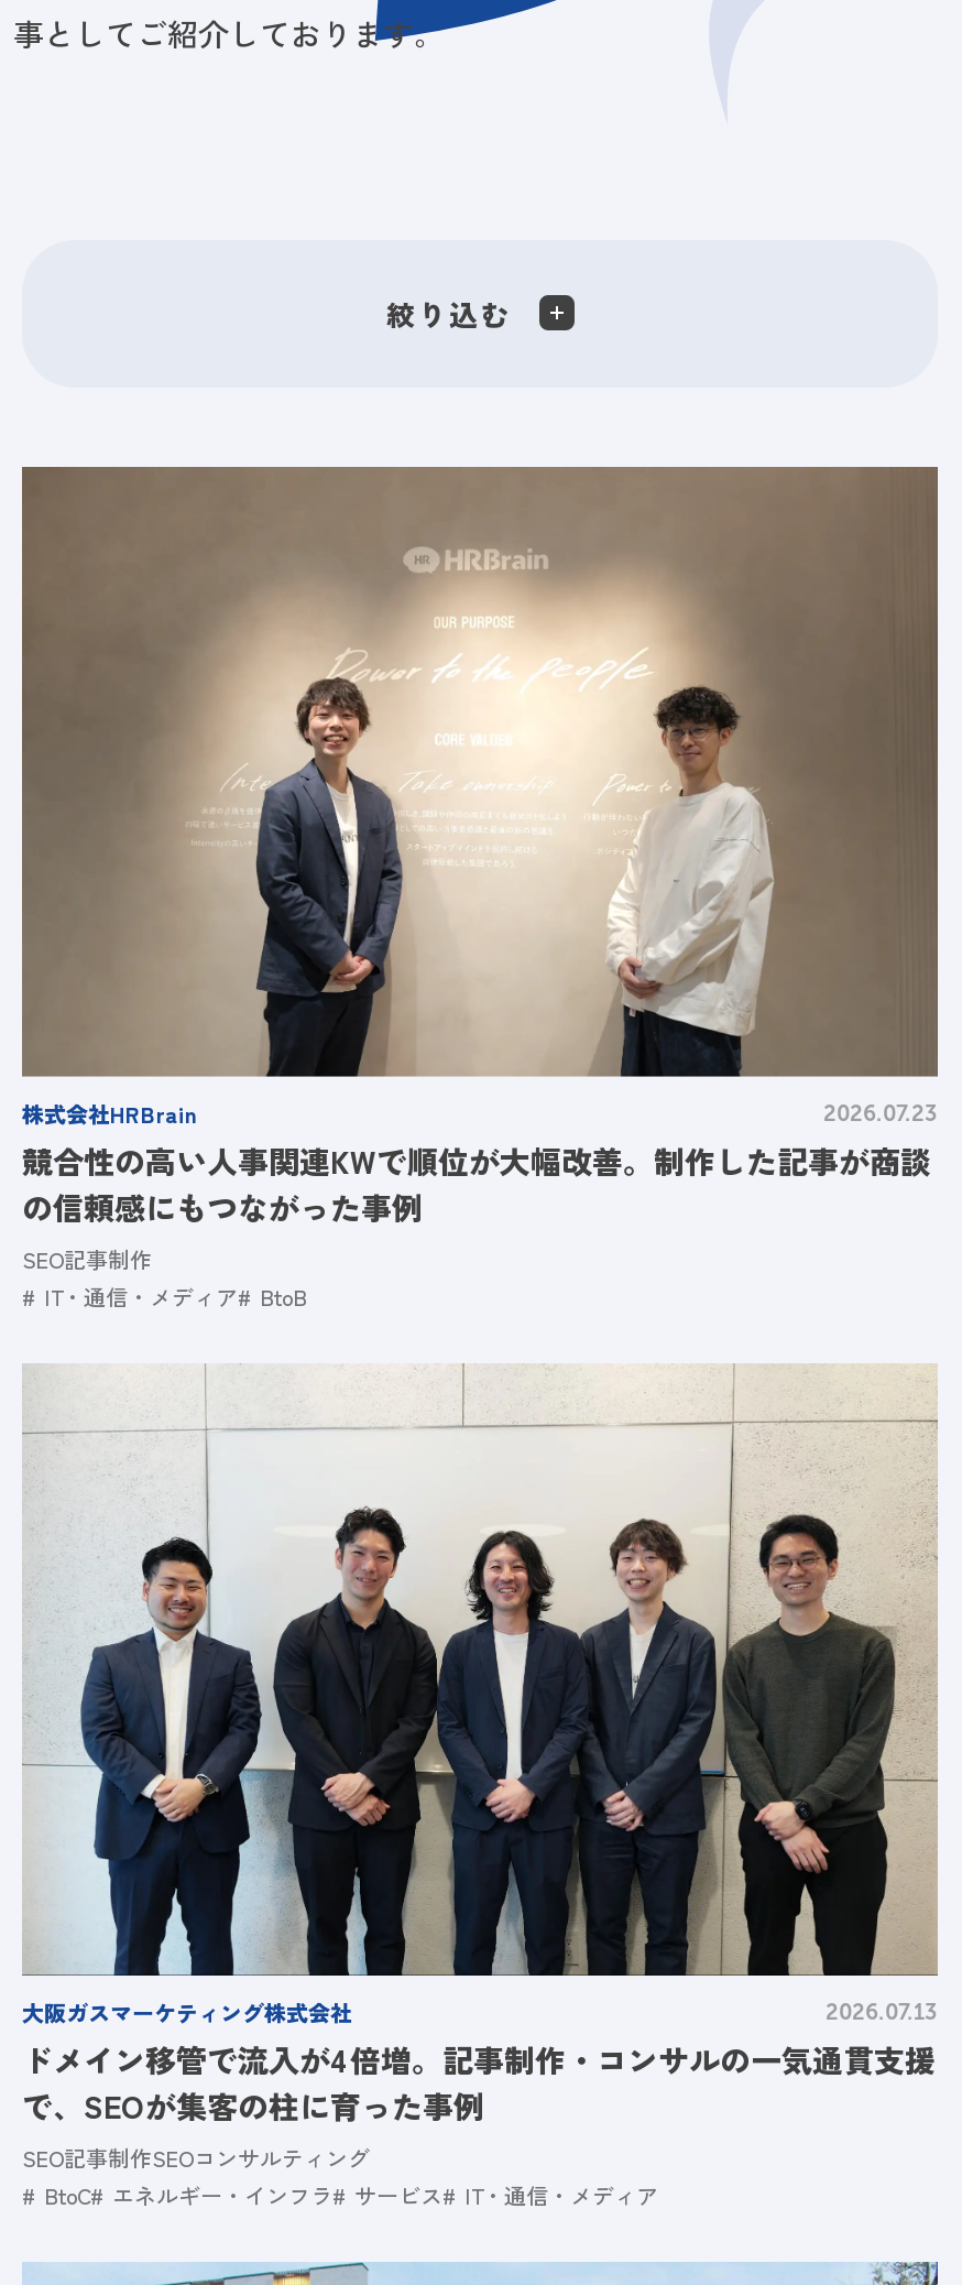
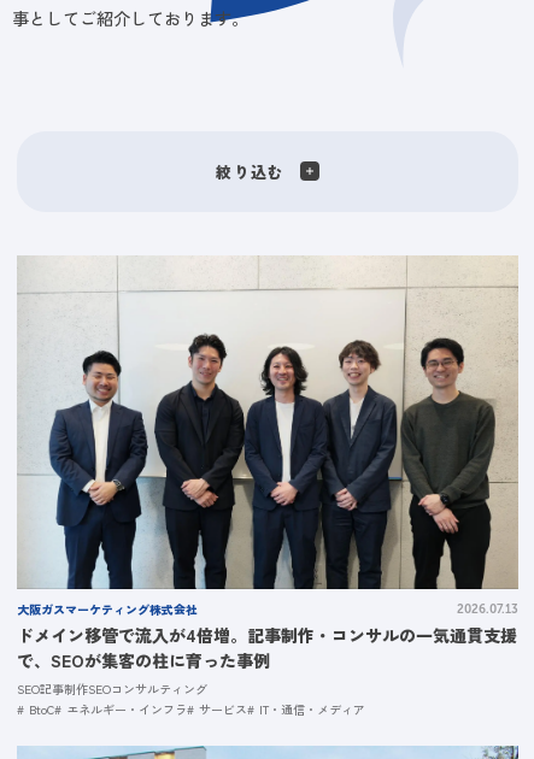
- [image]
- 株式会社HRBrain
- 2026.07.23
- 競合性の高い人事関連KWで順位が大幅改善。制作した記事が商談
- の信頼感にもつながった事例
- SEO記事制作
- IT・通信・メディア
- BtoB
